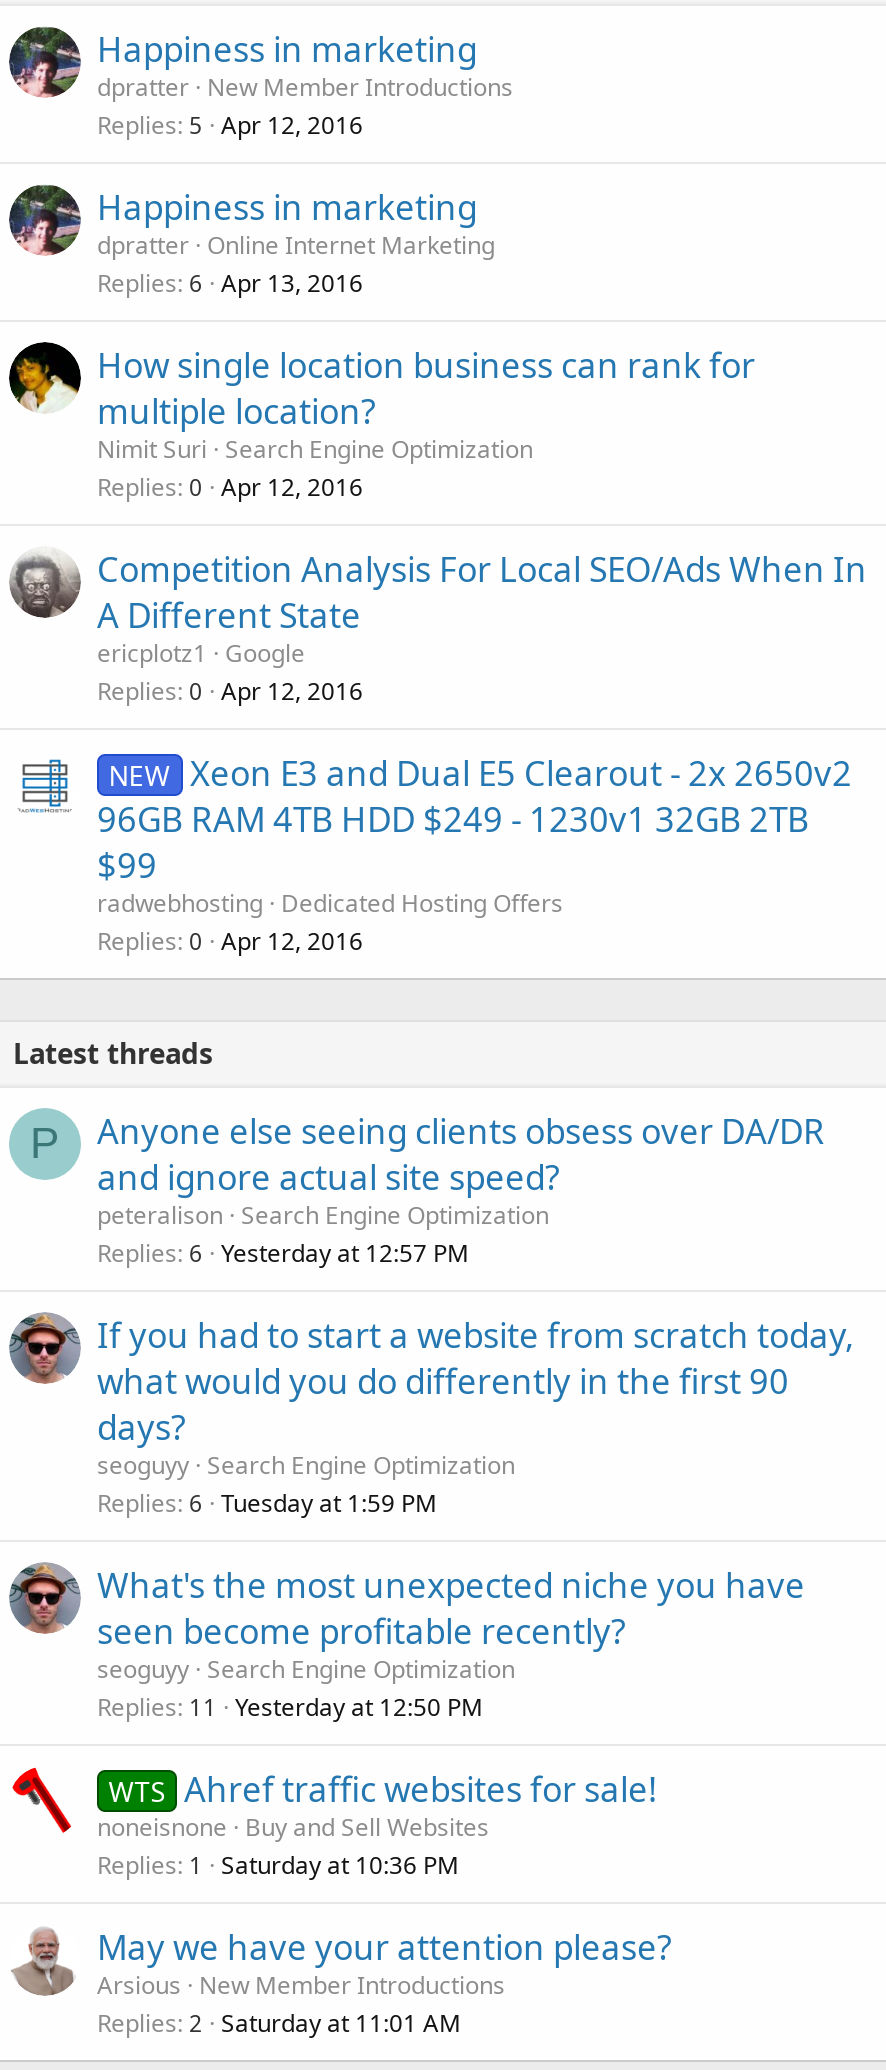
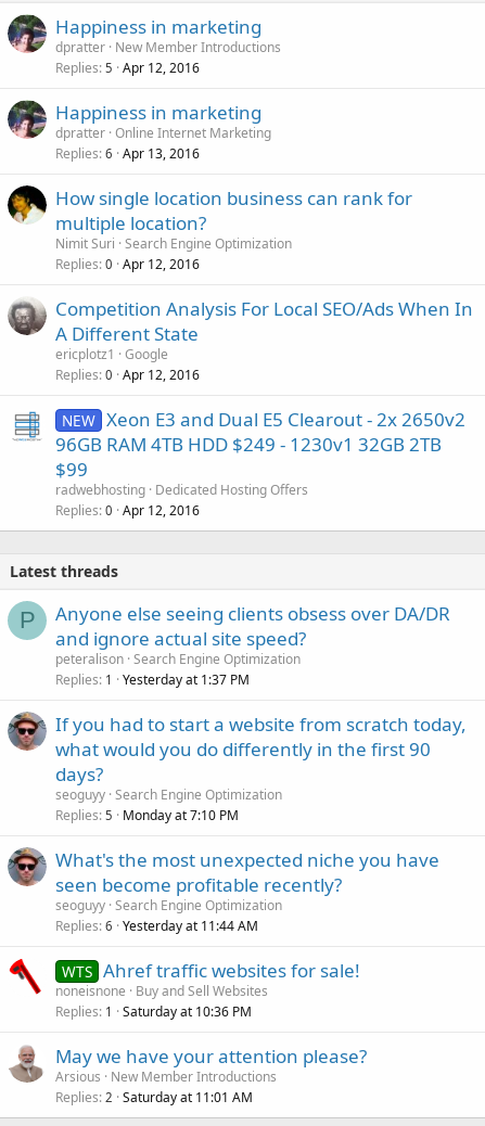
- Replies 6 Yesterday at 12:57 PM
+ Replies 1 Yesterday at 1:37 PM

- Replies 6 Tuesday at 1:59 PM
+ Replies 5 Monday at 7:10 PM

- Replies 11 Yesterday at 12:50 PM
+ Replies 6 Yesterday at 11:44 AM
